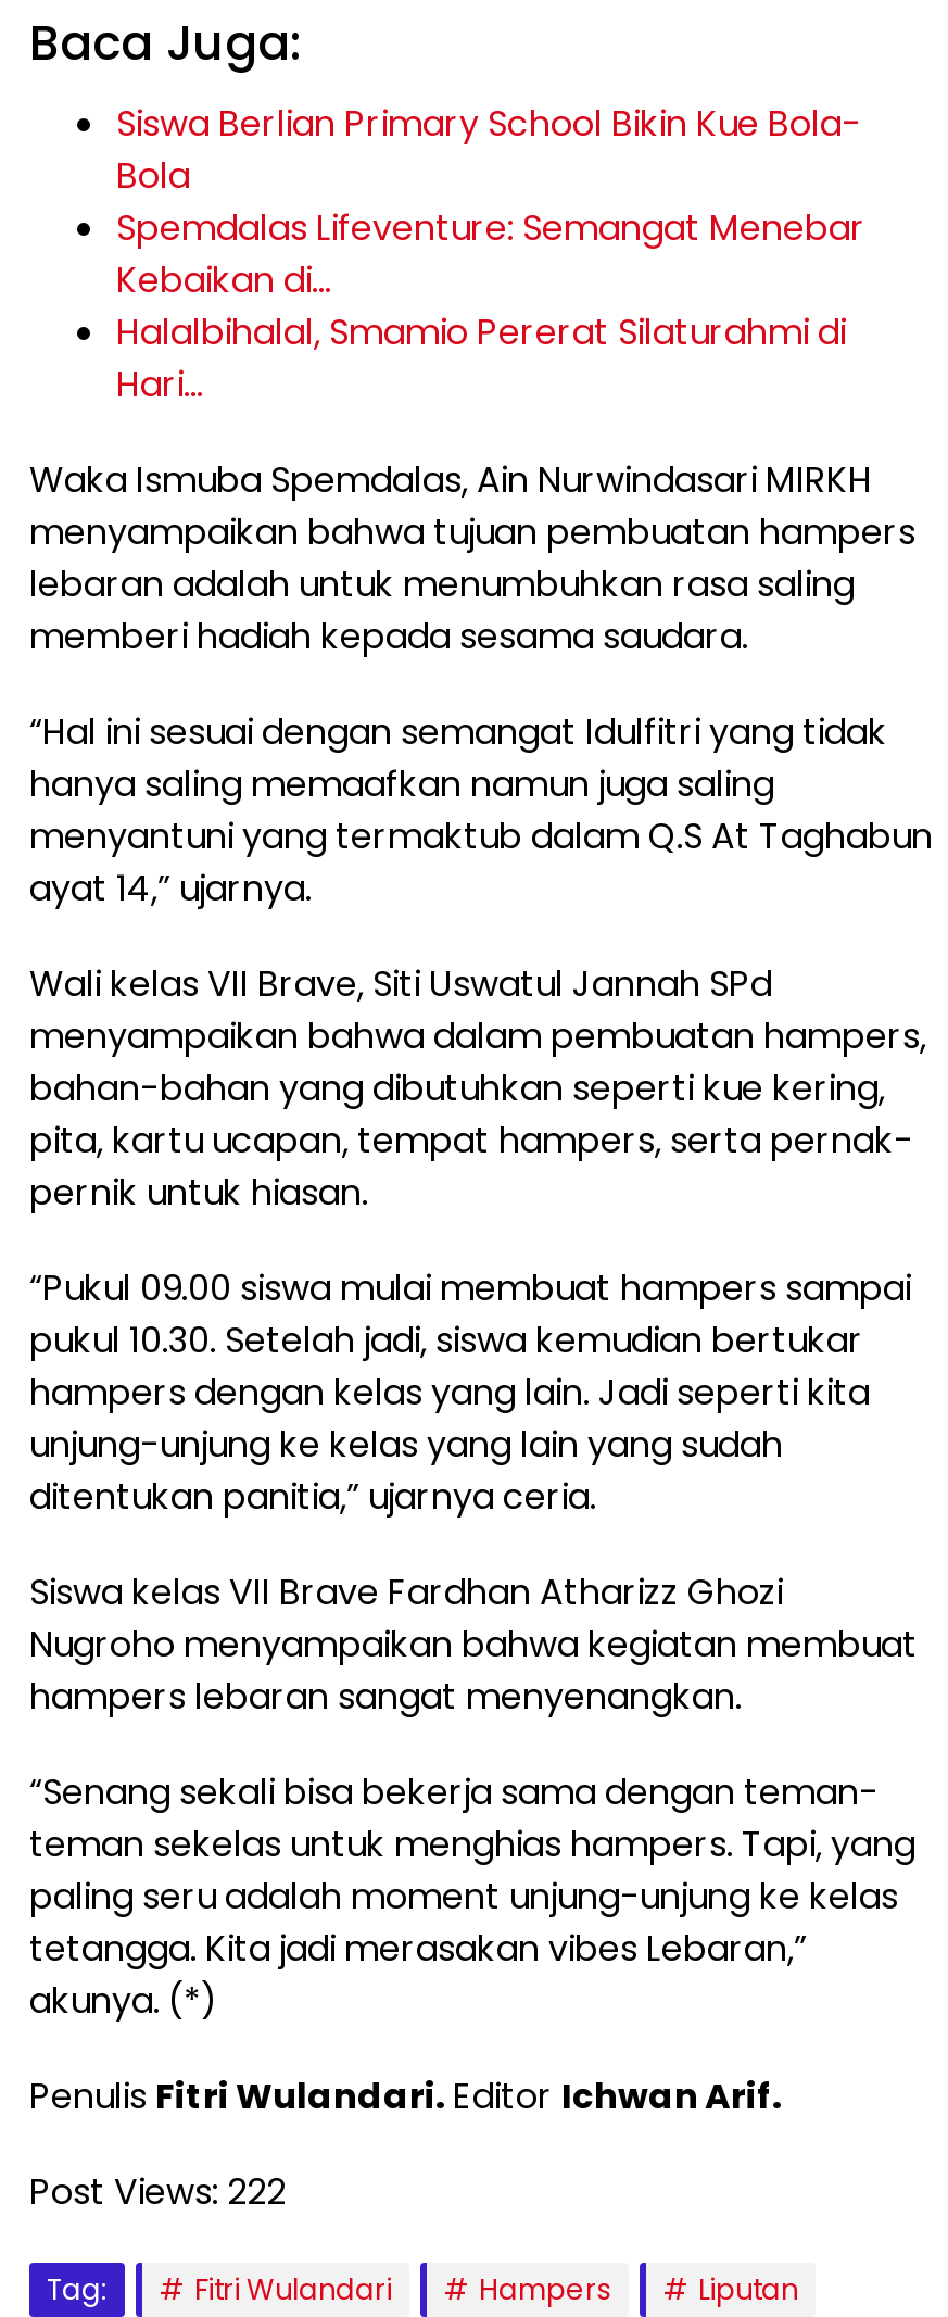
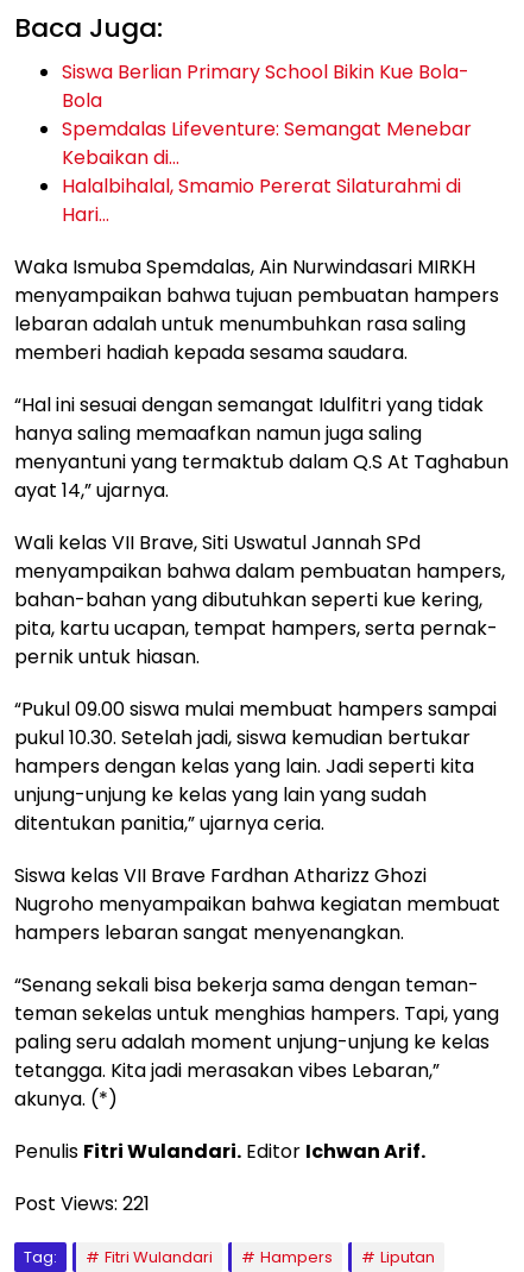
- Post Views: 222
+ Post Views: 221
